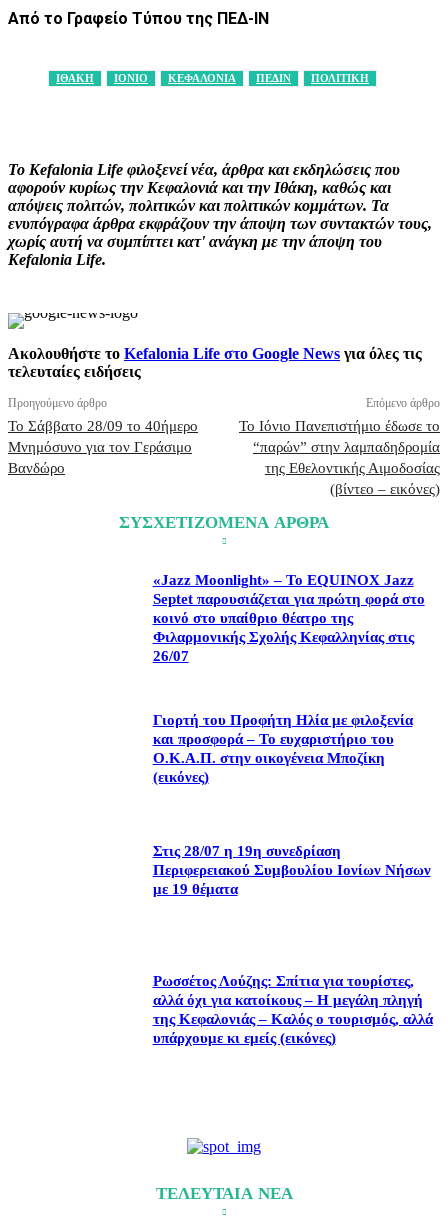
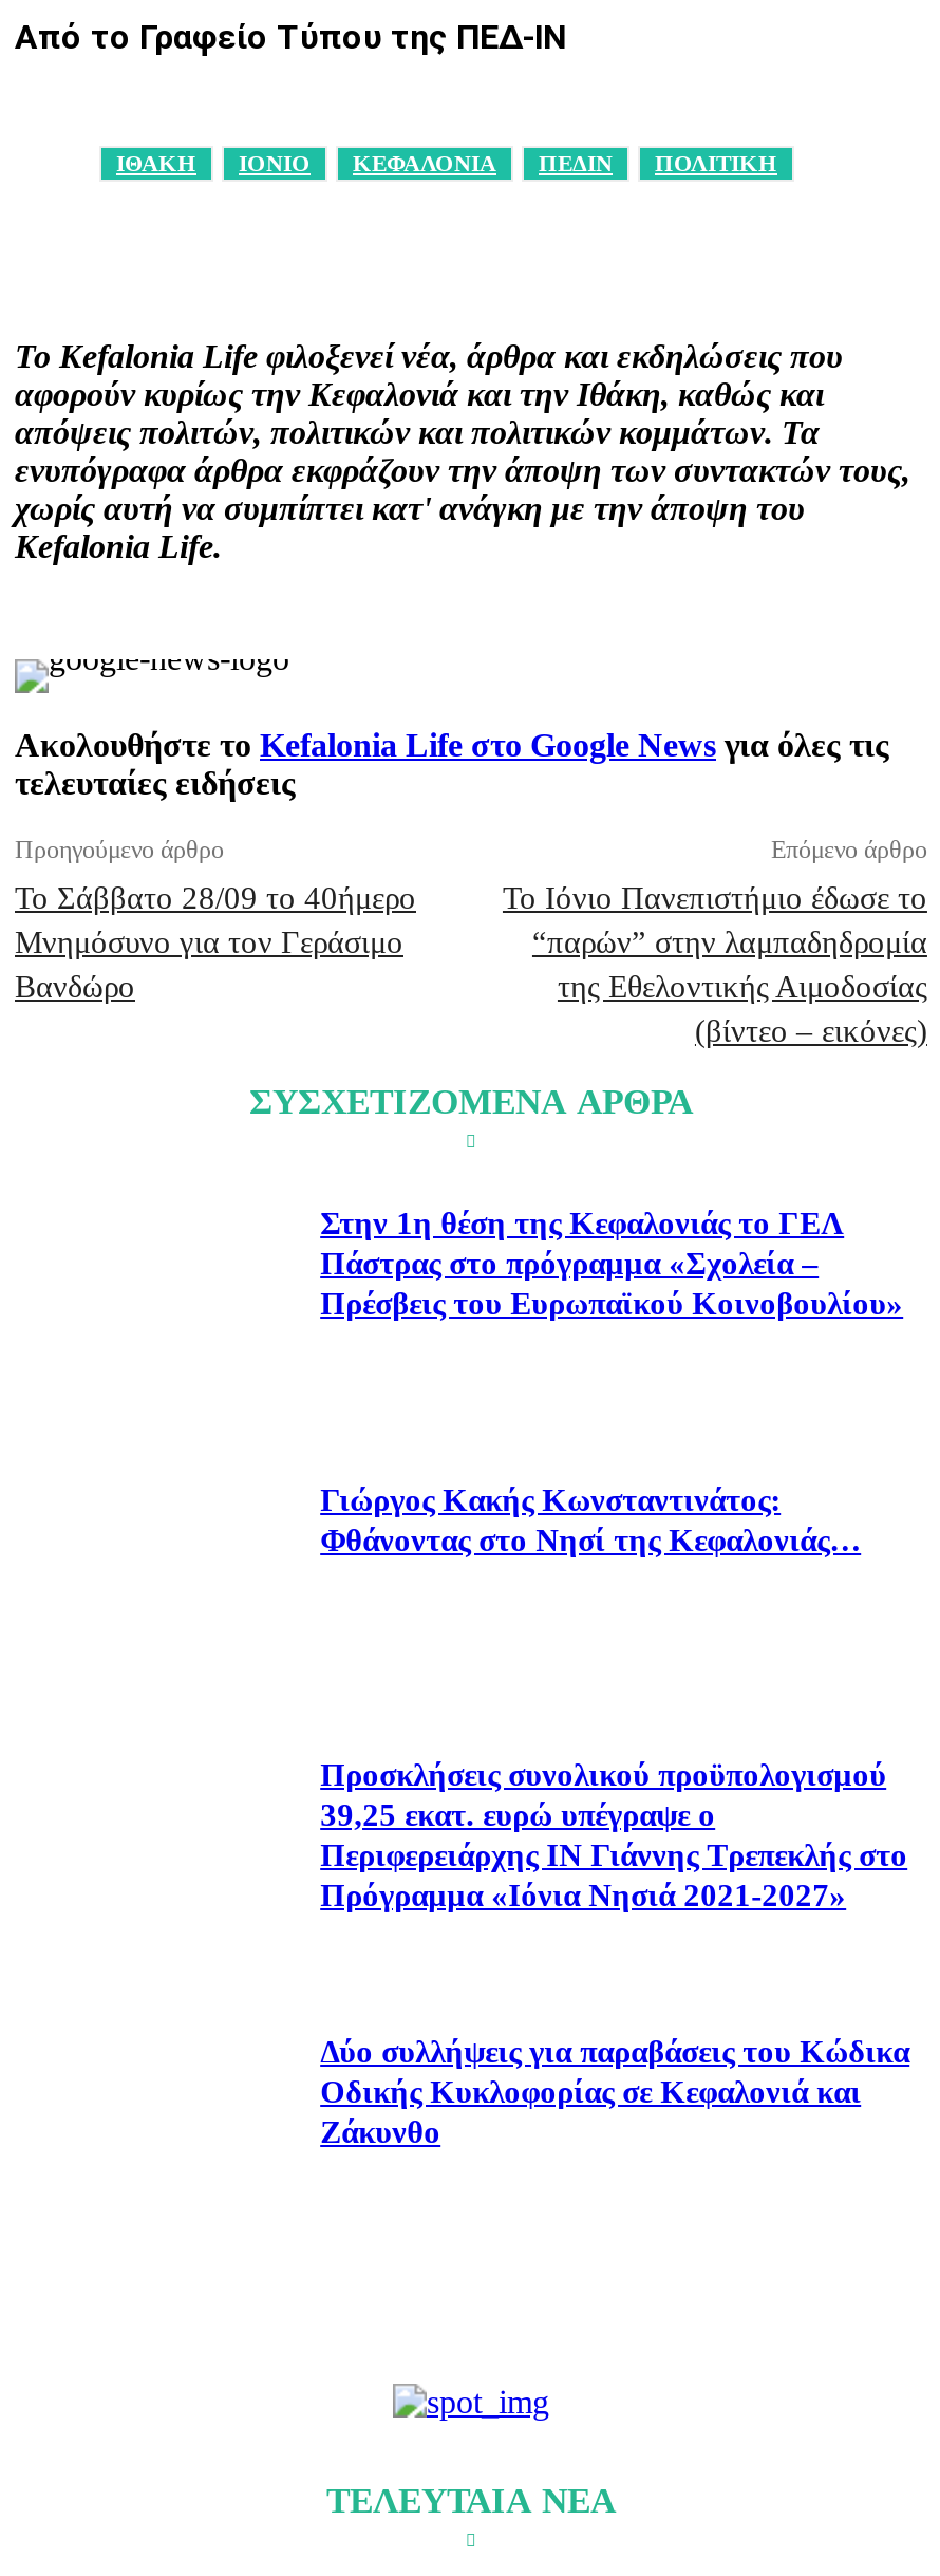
- «Jazz Moonlight» – Το EQUINOX Jazz
- Septet παρουσιάζεται για πρώτη φορά στο
- κοινό στο υπαίθριο θέατρο της
- Φιλαρμονικής Σχολής Κεφαλληνίας στις
- 26/07
+ Στην 1η θέση της Κεφαλονιάς το ΓΕΛ
+ Πάστρας στο πρόγραμμα «Σχολεία –
+ Πρέσβεις του Ευρωπαϊκού Κοινοβουλίου»

- Γιορτή του Προφήτη Ηλία με φιλοξενία
- και προσφορά – Το ευχαριστήριο του
- Ο.Κ.Α.Π. στην οικογένεια Μποζίκη
- (εικόνες)
+ Γιώργος Κακής Κωνσταντινάτος:
+ Φθάνοντας στο Νησί της Κεφαλονιάς…

- Στις 28/07 η 19η συνεδρίαση
- Περιφερειακού Συμβουλίου Ιονίων Νήσων
- με 19 θέματα
+ Προσκλήσεις συνολικού προϋπολογισμού
+ 39,25 εκατ. ευρώ υπέγραψε ο
+ Περιφερειάρχης ΙΝ Γιάννης Τρεπεκλής στο
+ Πρόγραμμα «Ιόνια Νησιά 2021-2027»

- Ρωσσέτος Λούζης: Σπίτια για τουρίστες,
- αλλά όχι για κατοίκους – Η μεγάλη πληγή
- της Κεφαλονιάς – Καλός ο τουρισμός, αλλά
- υπάρχουμε κι εμείς (εικόνες)
+ Δύο συλλήψεις για παραβάσεις του Κώδικα
+ Οδικής Κυκλοφορίας σε Κεφαλονιά και
+ Ζάκυνθο
